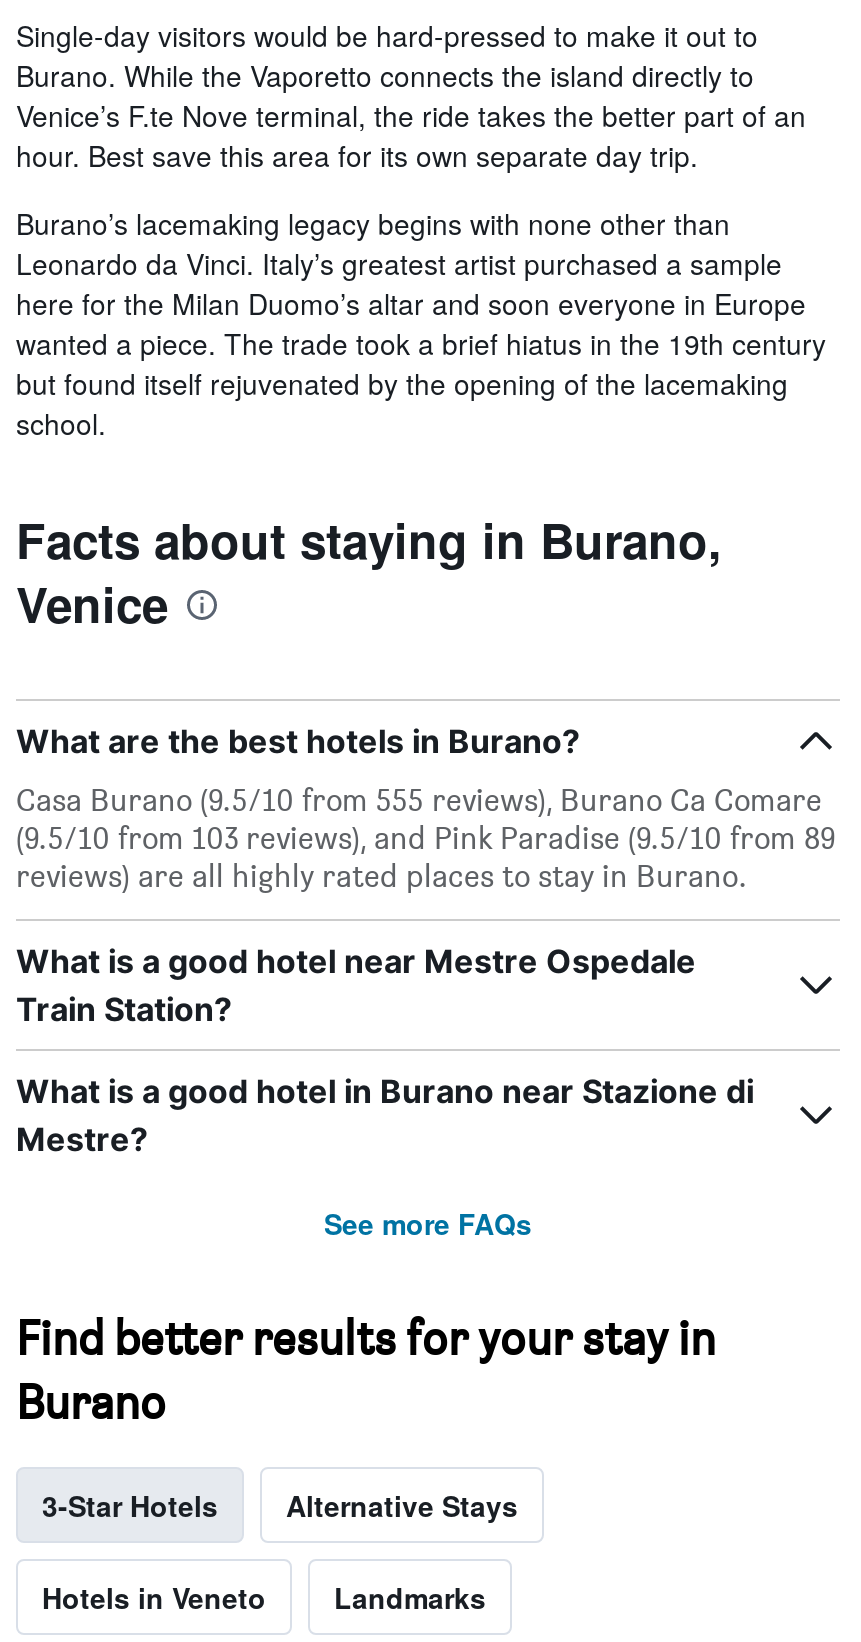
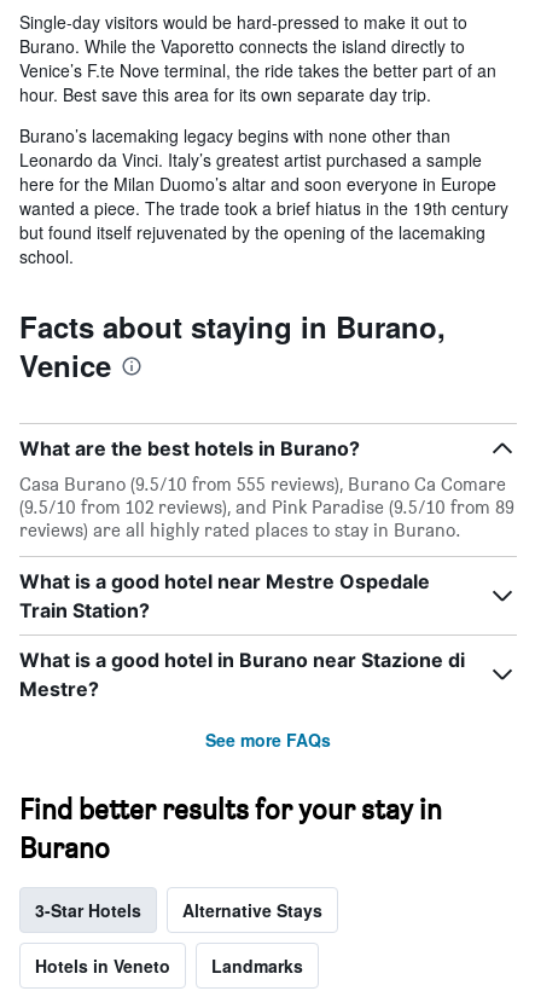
- (9.5/10 from 103 reviews), and Pink Paradise (9.5/10 from 89
+ (9.5/10 from 102 reviews), and Pink Paradise (9.5/10 from 89
